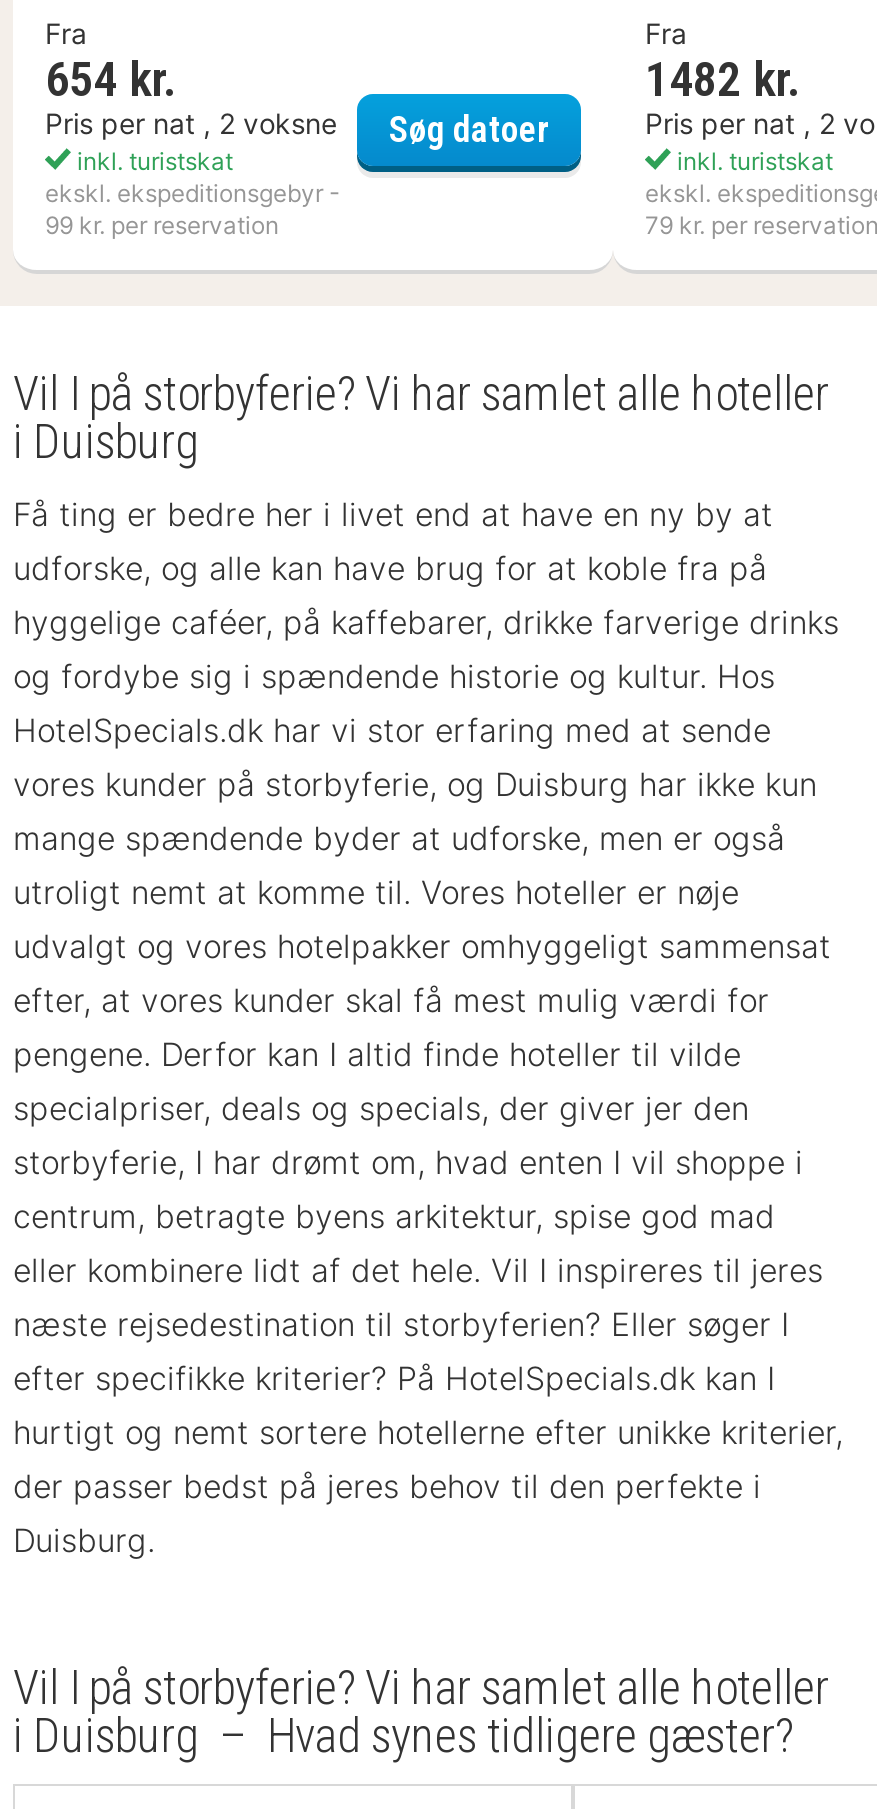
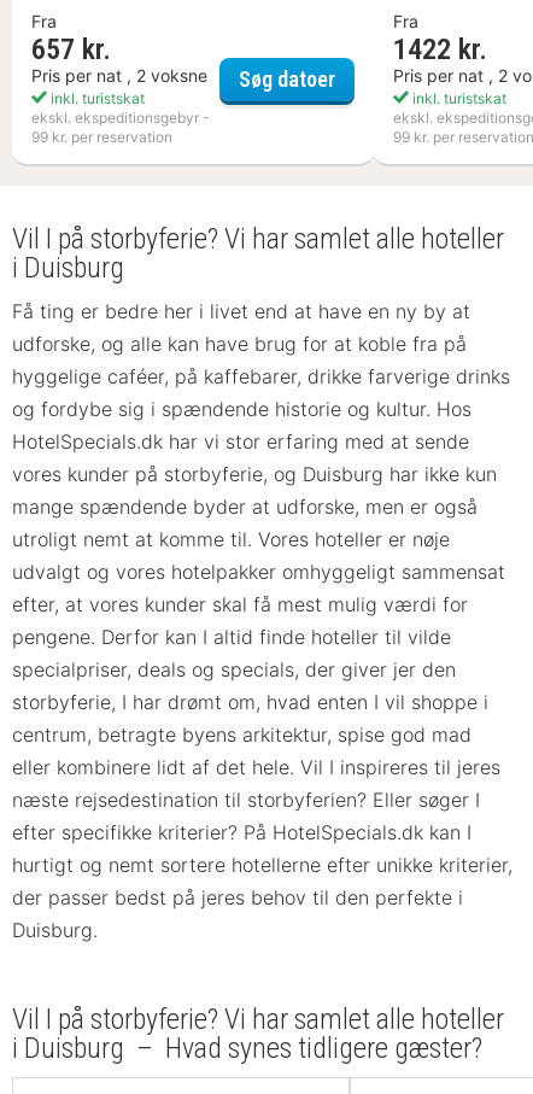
- 654 kr.
+ 657 kr.

- 1482 kr.
+ 1422 kr.

- 79 kr. per reservation
+ 99 kr. per reservation
